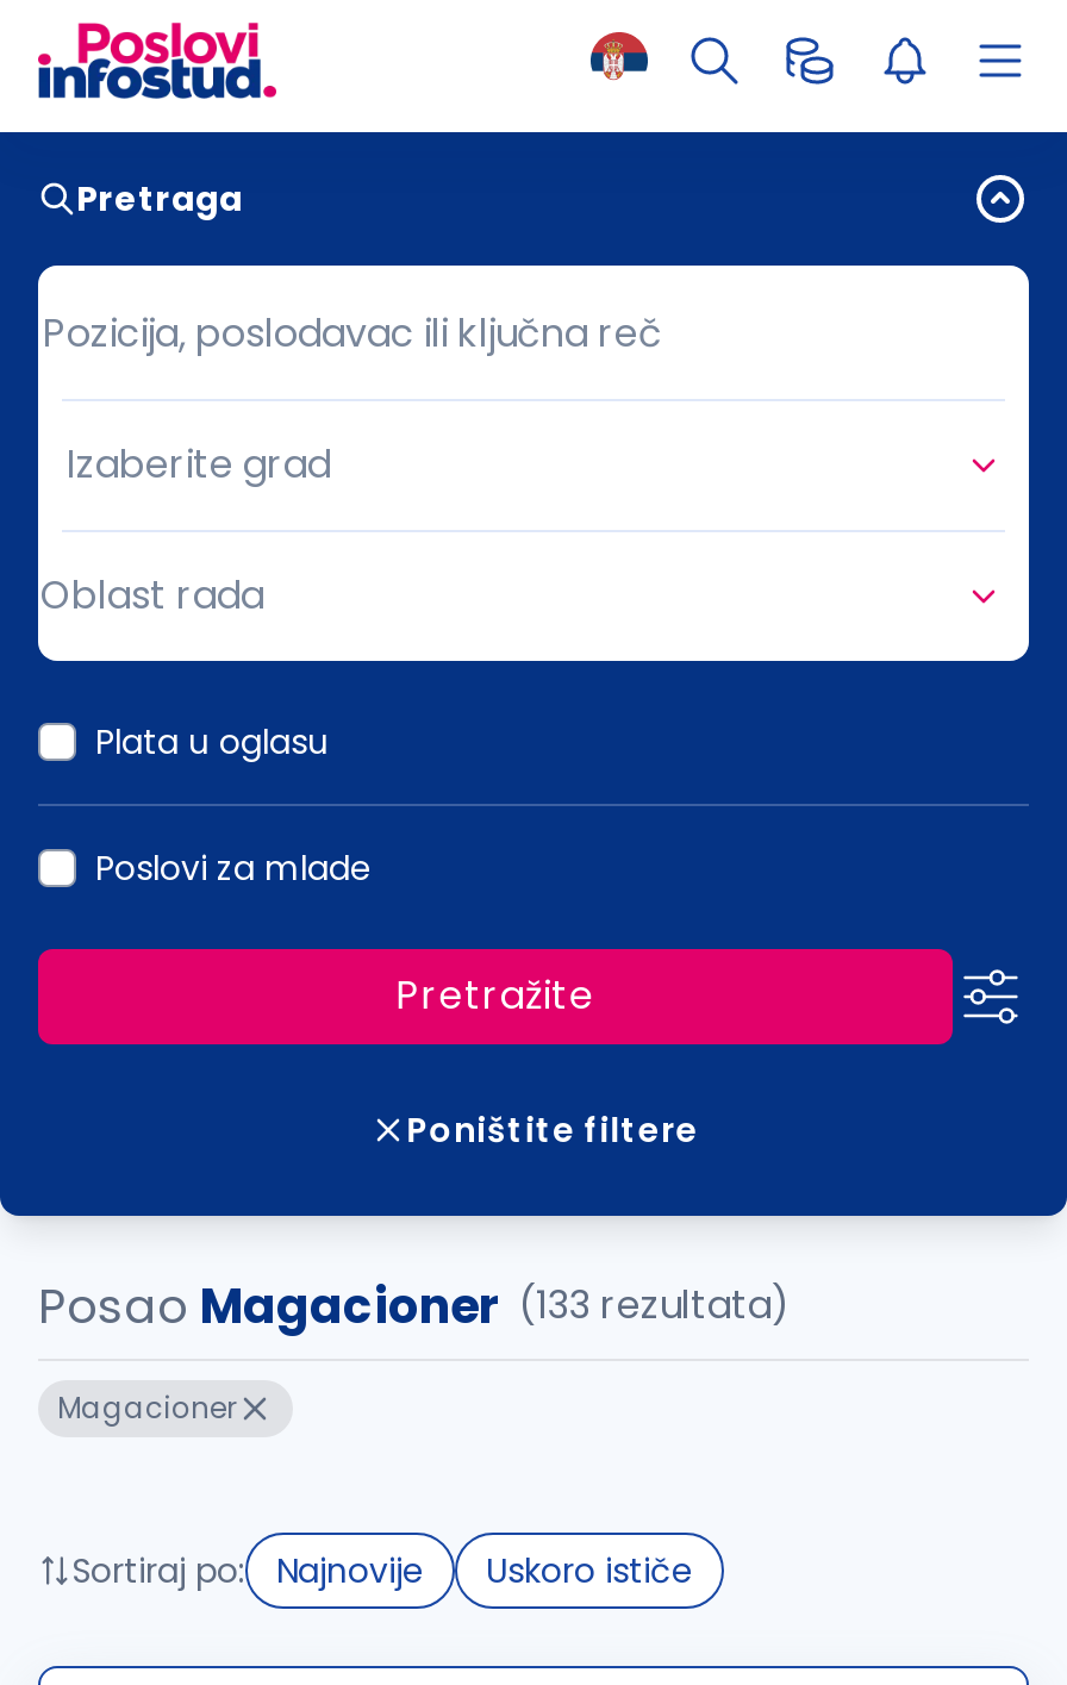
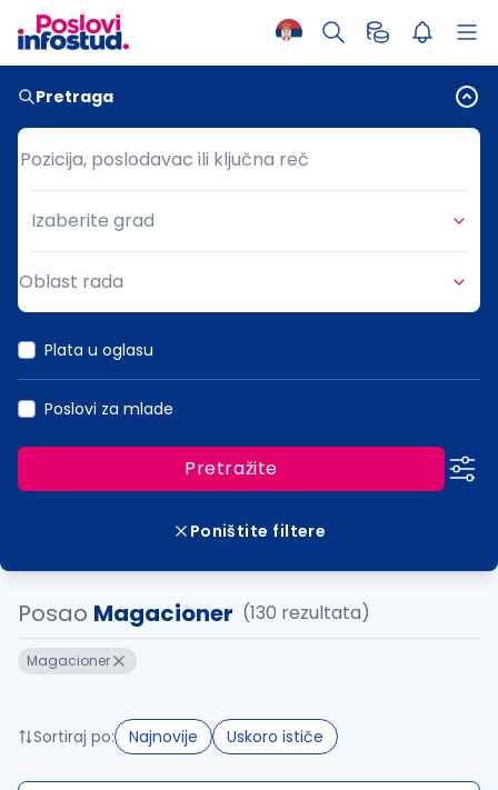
- Posao Magacioner (133 rezultata)
+ Posao Magacioner (130 rezultata)
